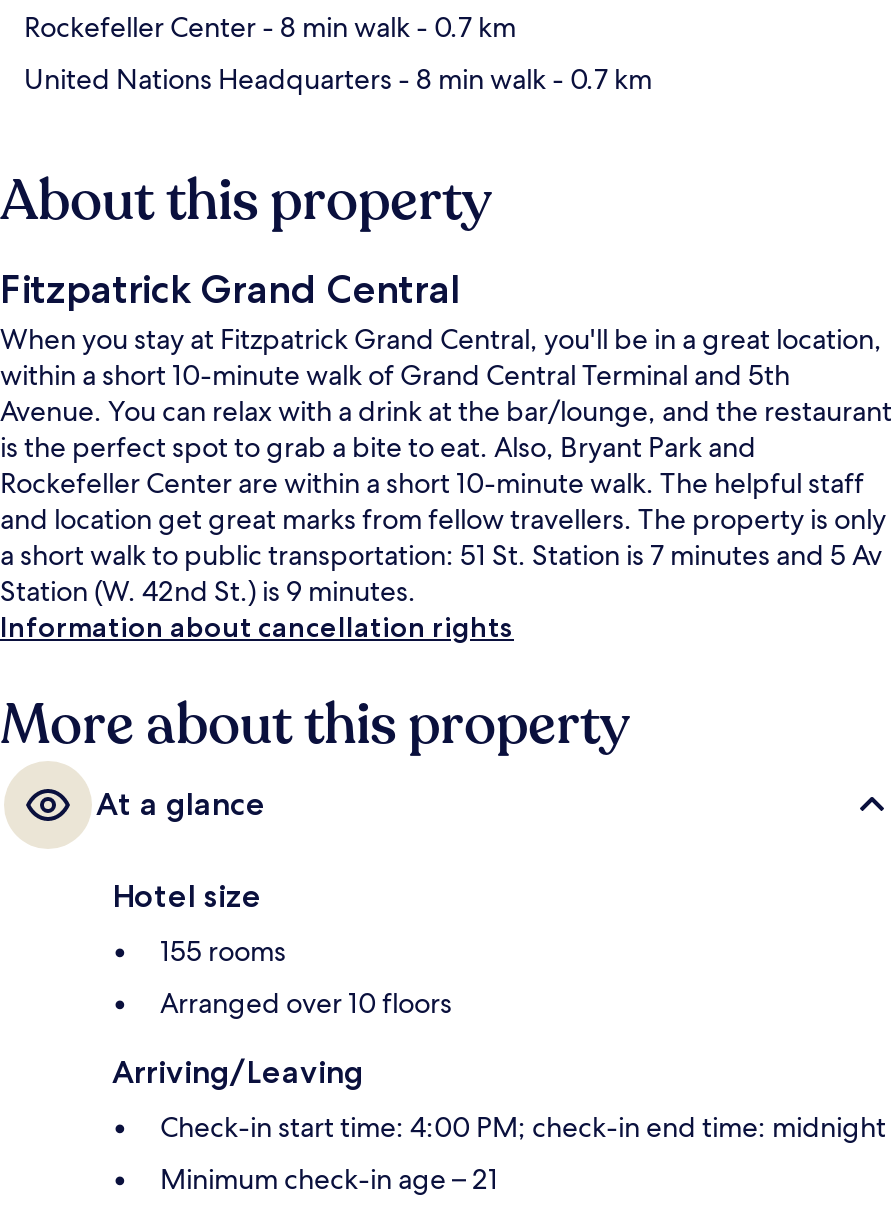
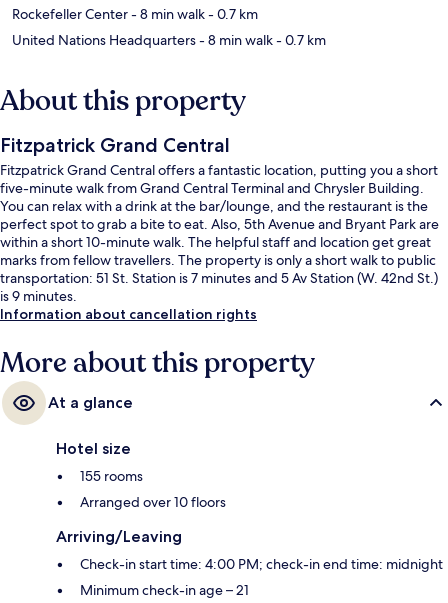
- When you stay at Fitzpatrick Grand Central, you'll be in a great location,
- within a short 10-minute walk of Grand Central Terminal and 5th
- Avenue. You can relax with a drink at the bar/lounge, and the restaurant
- is the perfect spot to grab a bite to eat. Also, Bryant Park and
- Rockefeller Center are within a short 10-minute walk. The helpful staff
- and location get great marks from fellow travellers. The property is only
- a short walk to public transportation: 51 St. Station is 7 minutes and 5 Av
- Station (W. 42nd St.) is 9 minutes.
+ Fitzpatrick Grand Central offers a fantastic location, putting you a short
+ five-minute walk from Grand Central Terminal and Chrysler Building.
+ You can relax with a drink at the bar/lounge, and the restaurant is the
+ perfect spot to grab a bite to eat. Also, 5th Avenue and Bryant Park are
+ within a short 10-minute walk. The helpful staff and location get great
+ marks from fellow travellers. The property is only a short walk to public
+ transportation: 51 St. Station is 7 minutes and 5 Av Station (W. 42nd St.)
+ is 9 minutes.
